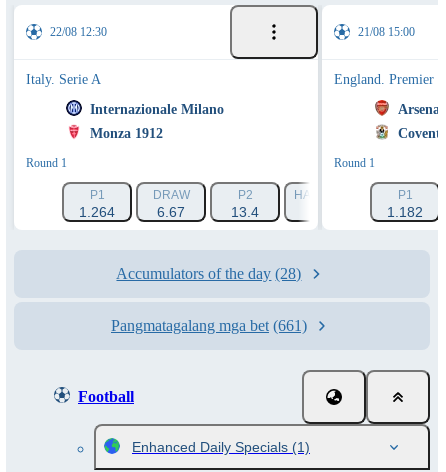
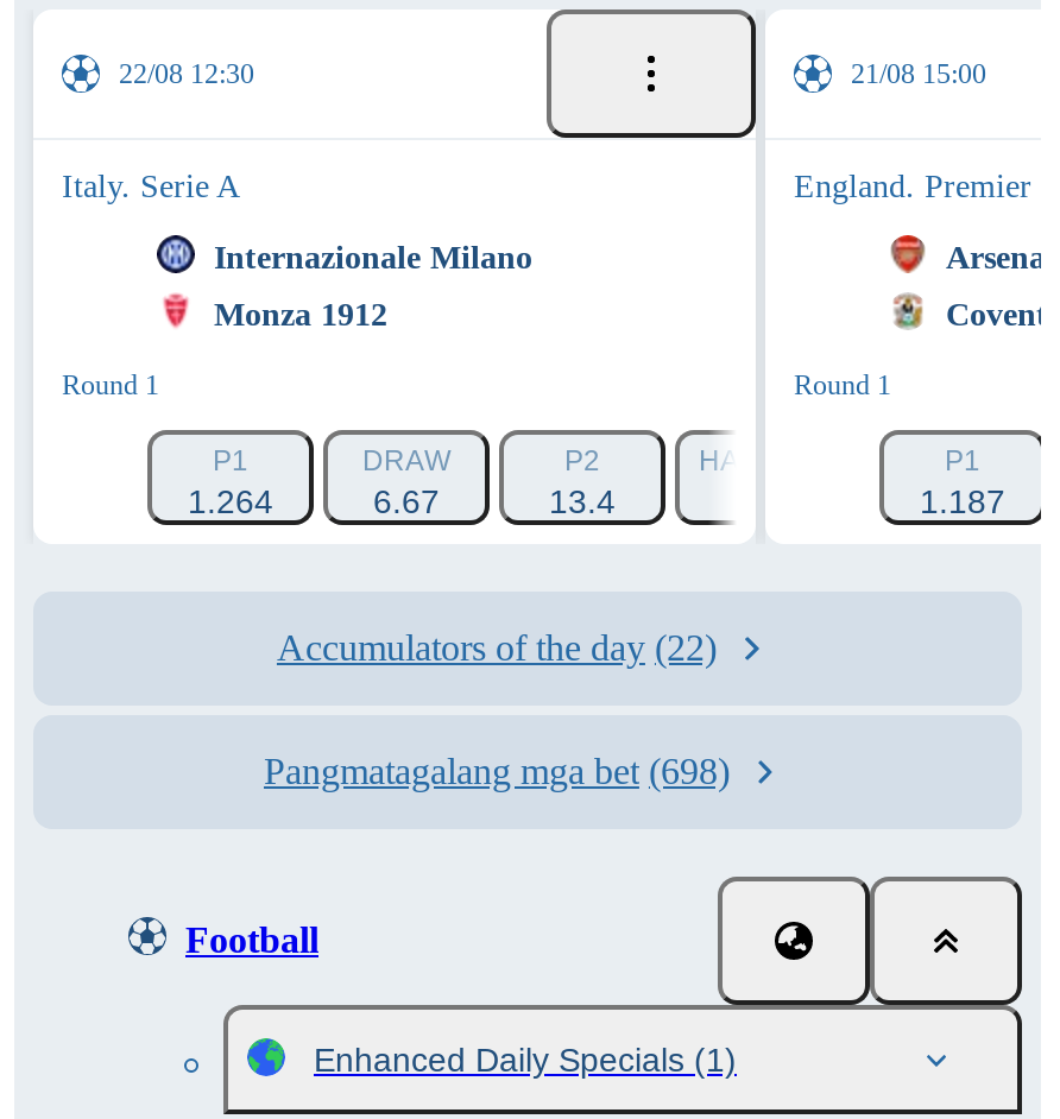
- 1.182
+ 1.187

- Accumulators of the day (28)
+ Accumulators of the day (22)

- Pangmatagalang mga bet (661)
+ Pangmatagalang mga bet (698)
